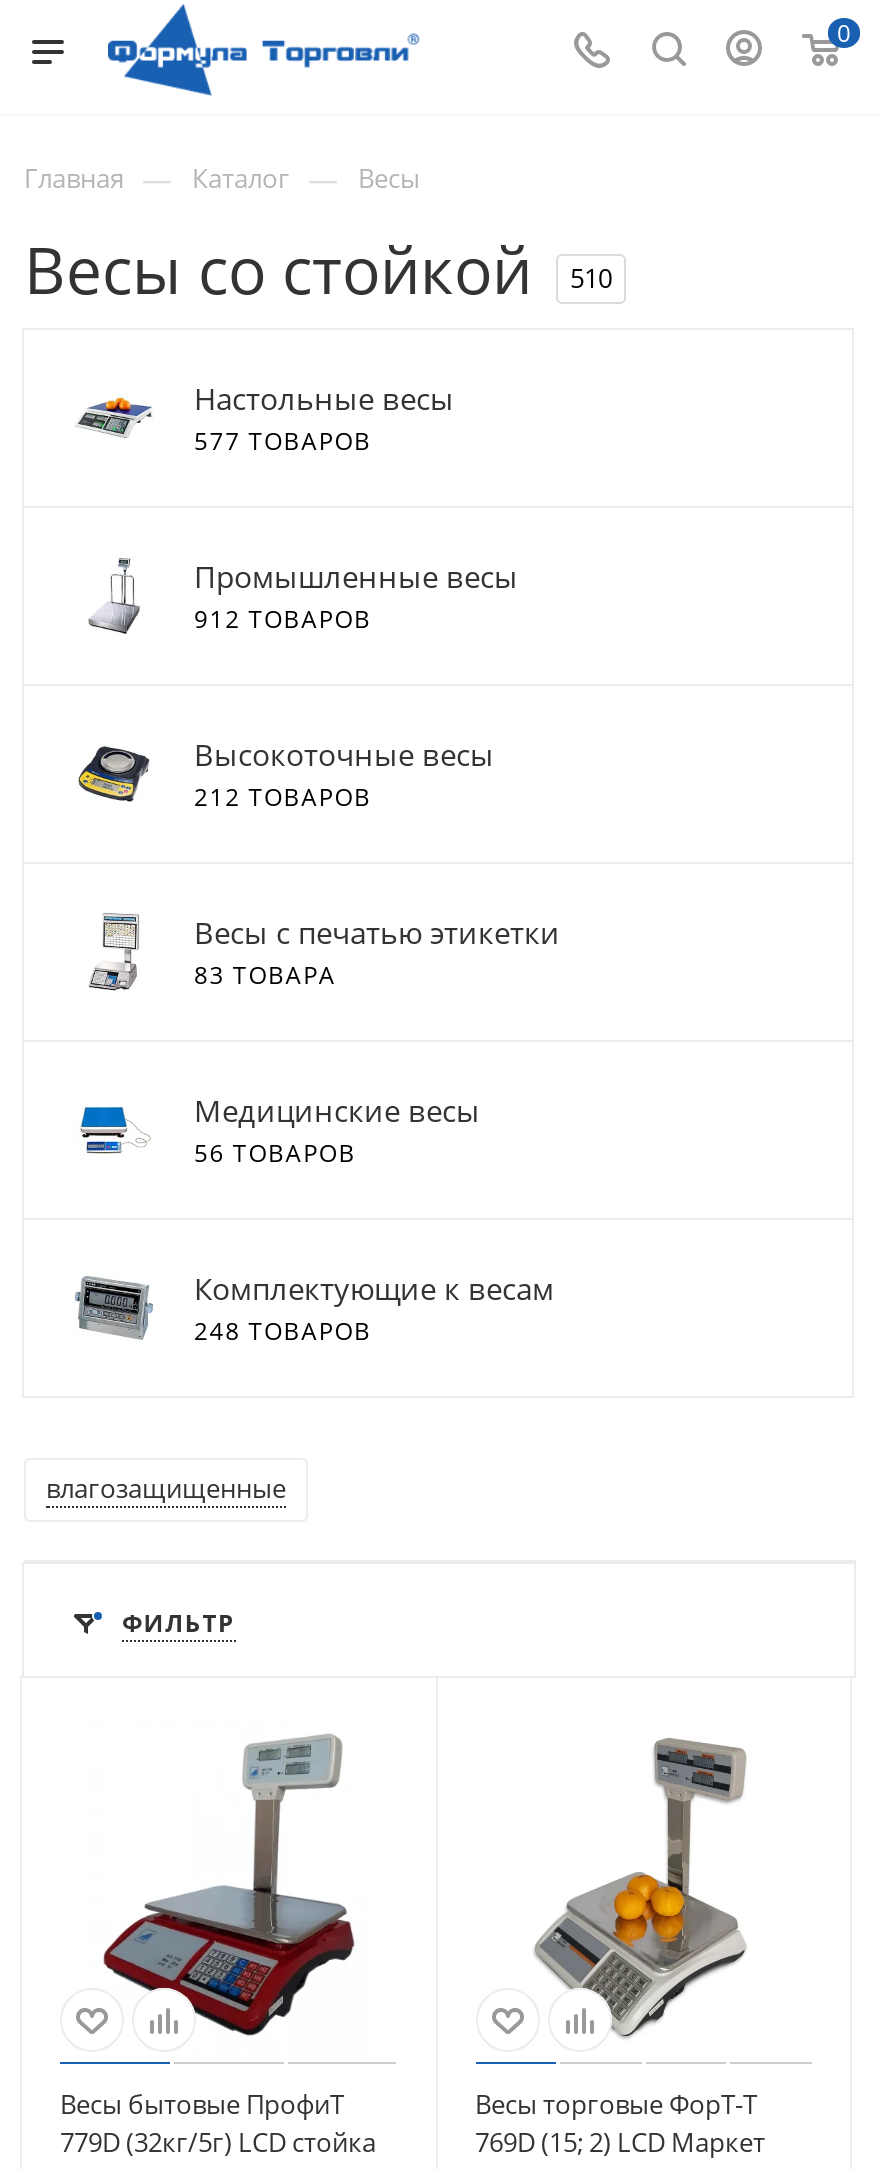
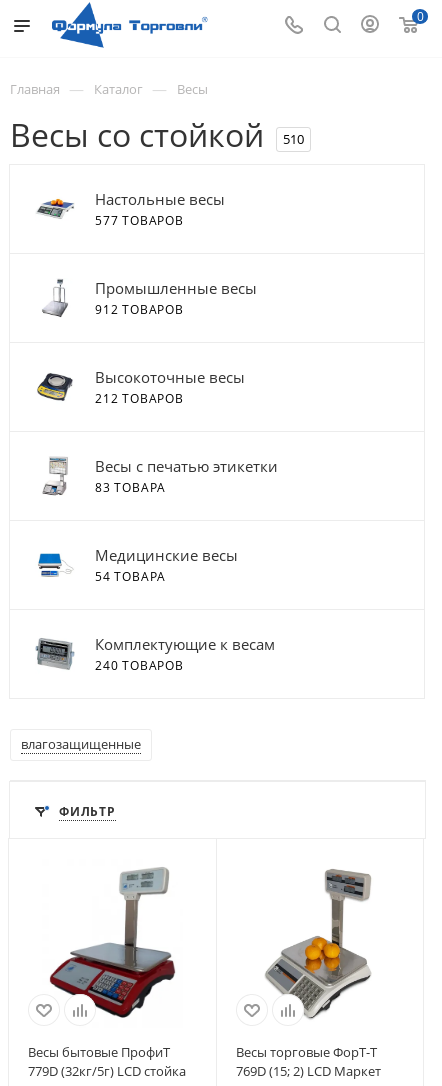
- 56 ТОВАРОВ
+ 54 ТОВАРА

- 248 ТОВАРОВ
+ 240 ТОВАРОВ
